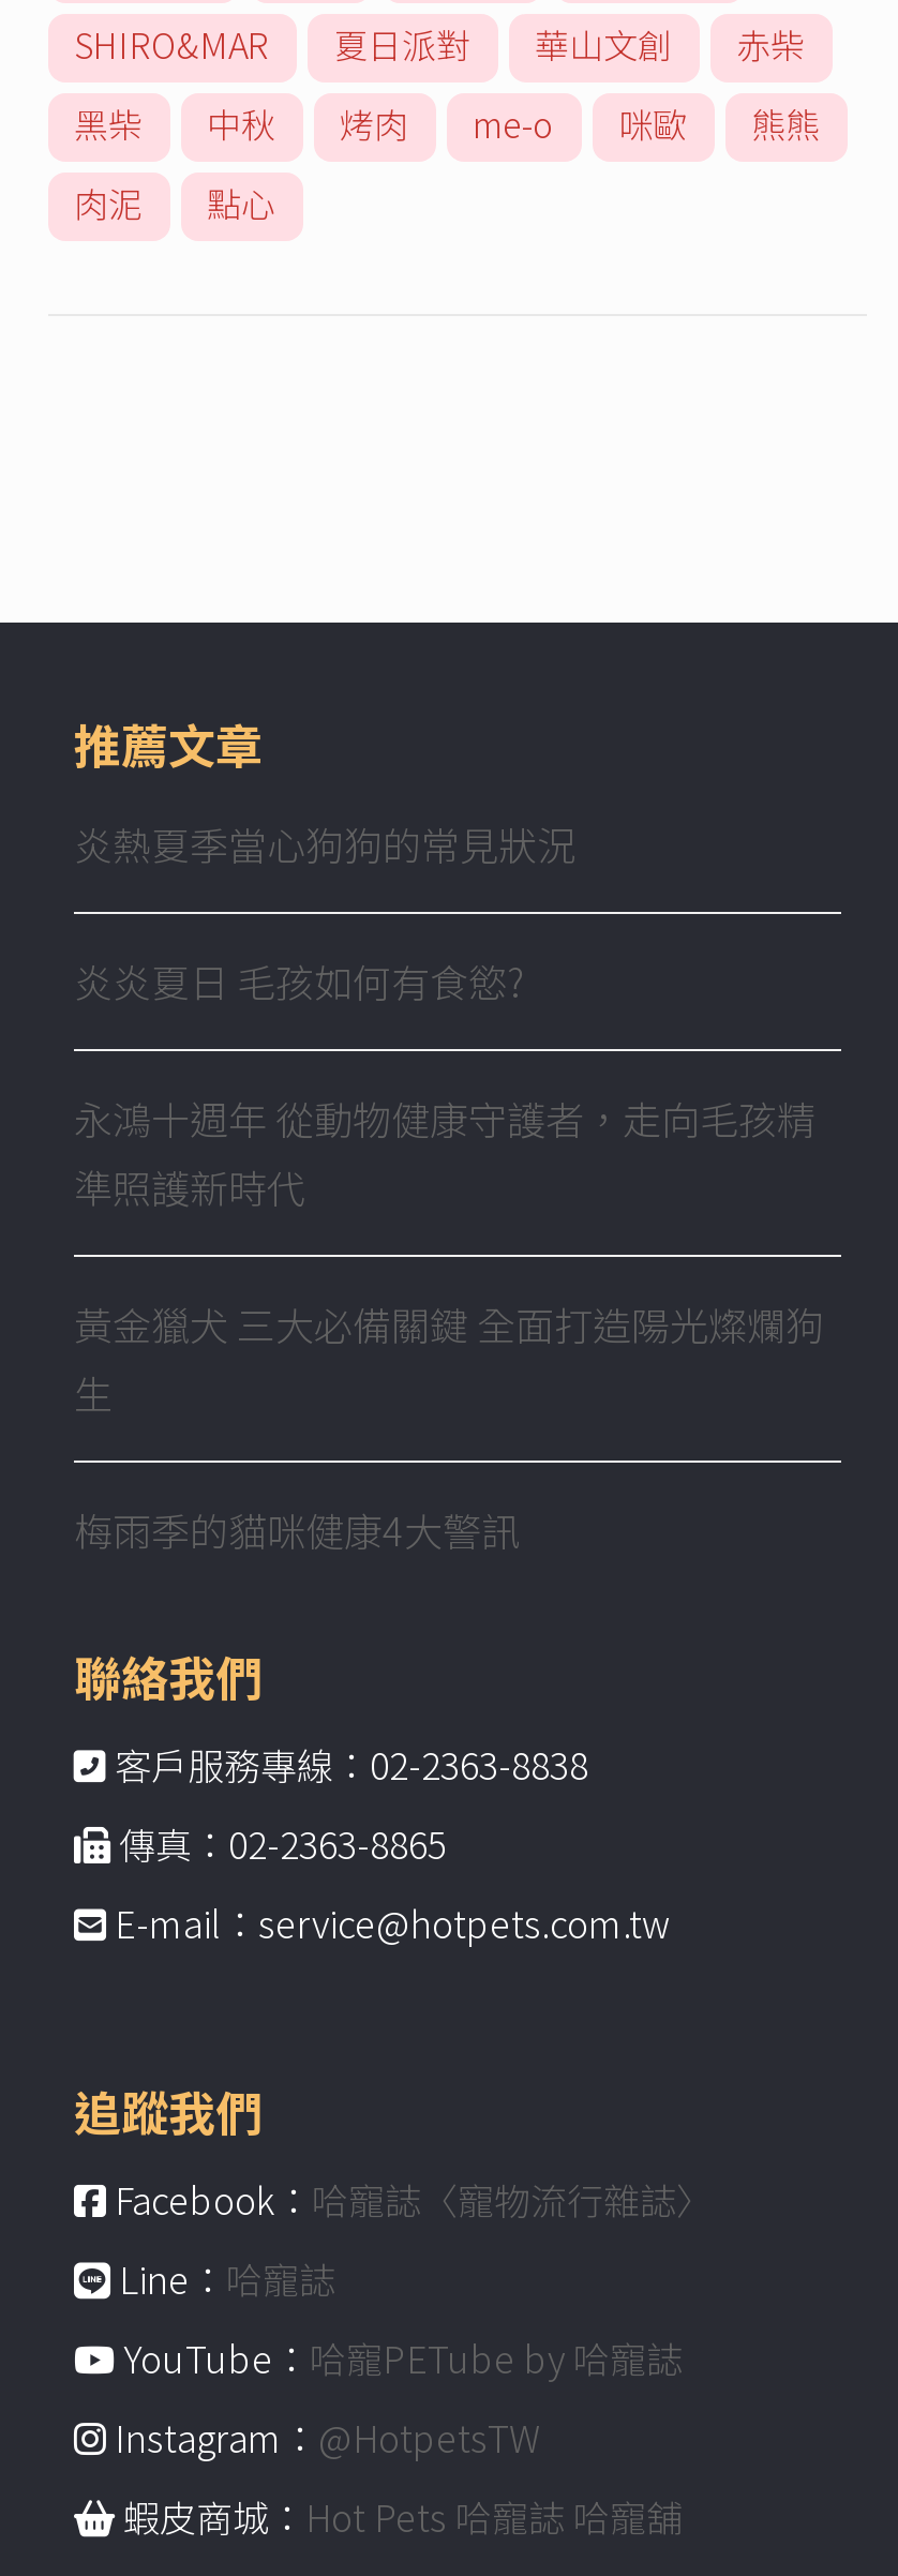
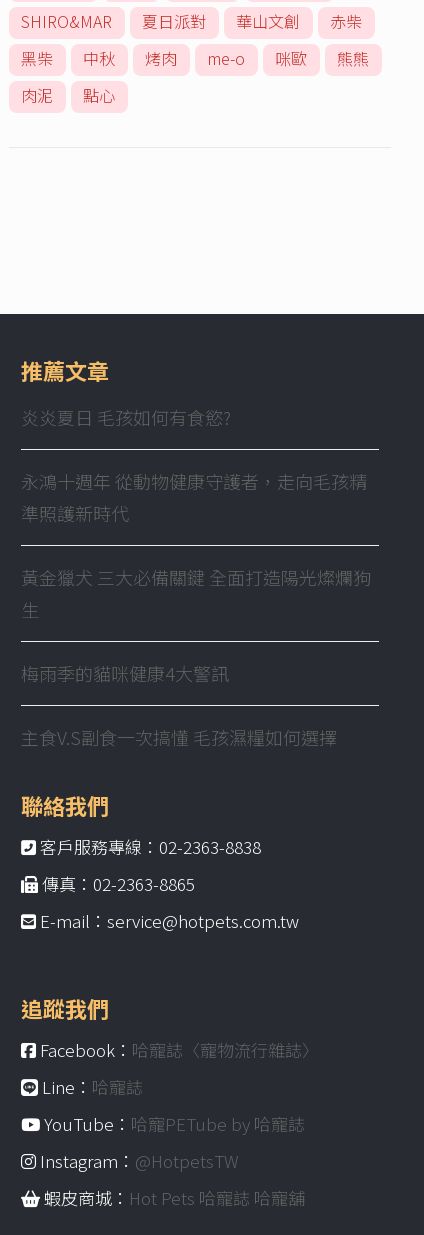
- 炎熱夏季當心狗狗的常見狀況

moved up: 炎炎夏日 毛孩如何有食慾? | 永鴻十週年 從動物健康守護者，走向毛孩精 | 準照護新時代 | 黃金獵犬 三大必備關鍵 全面打造陽光燦爛狗 | 生 | 梅雨季的貓咪健康4大警訊

+ 主食V.S副食一次搞懂 毛孩濕糧如何選擇
